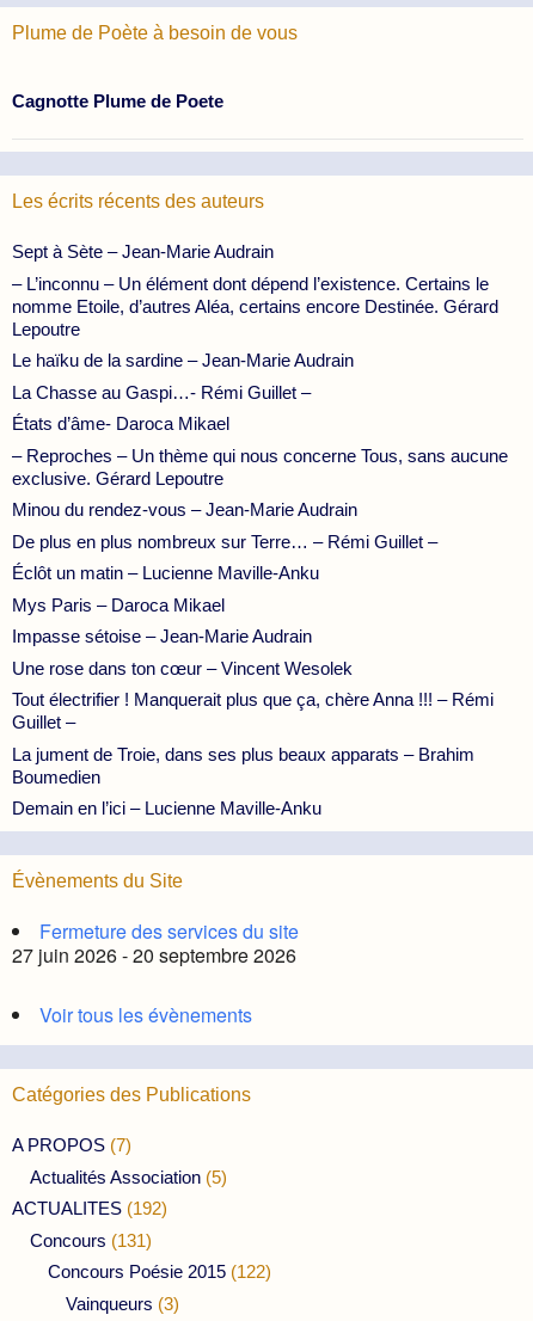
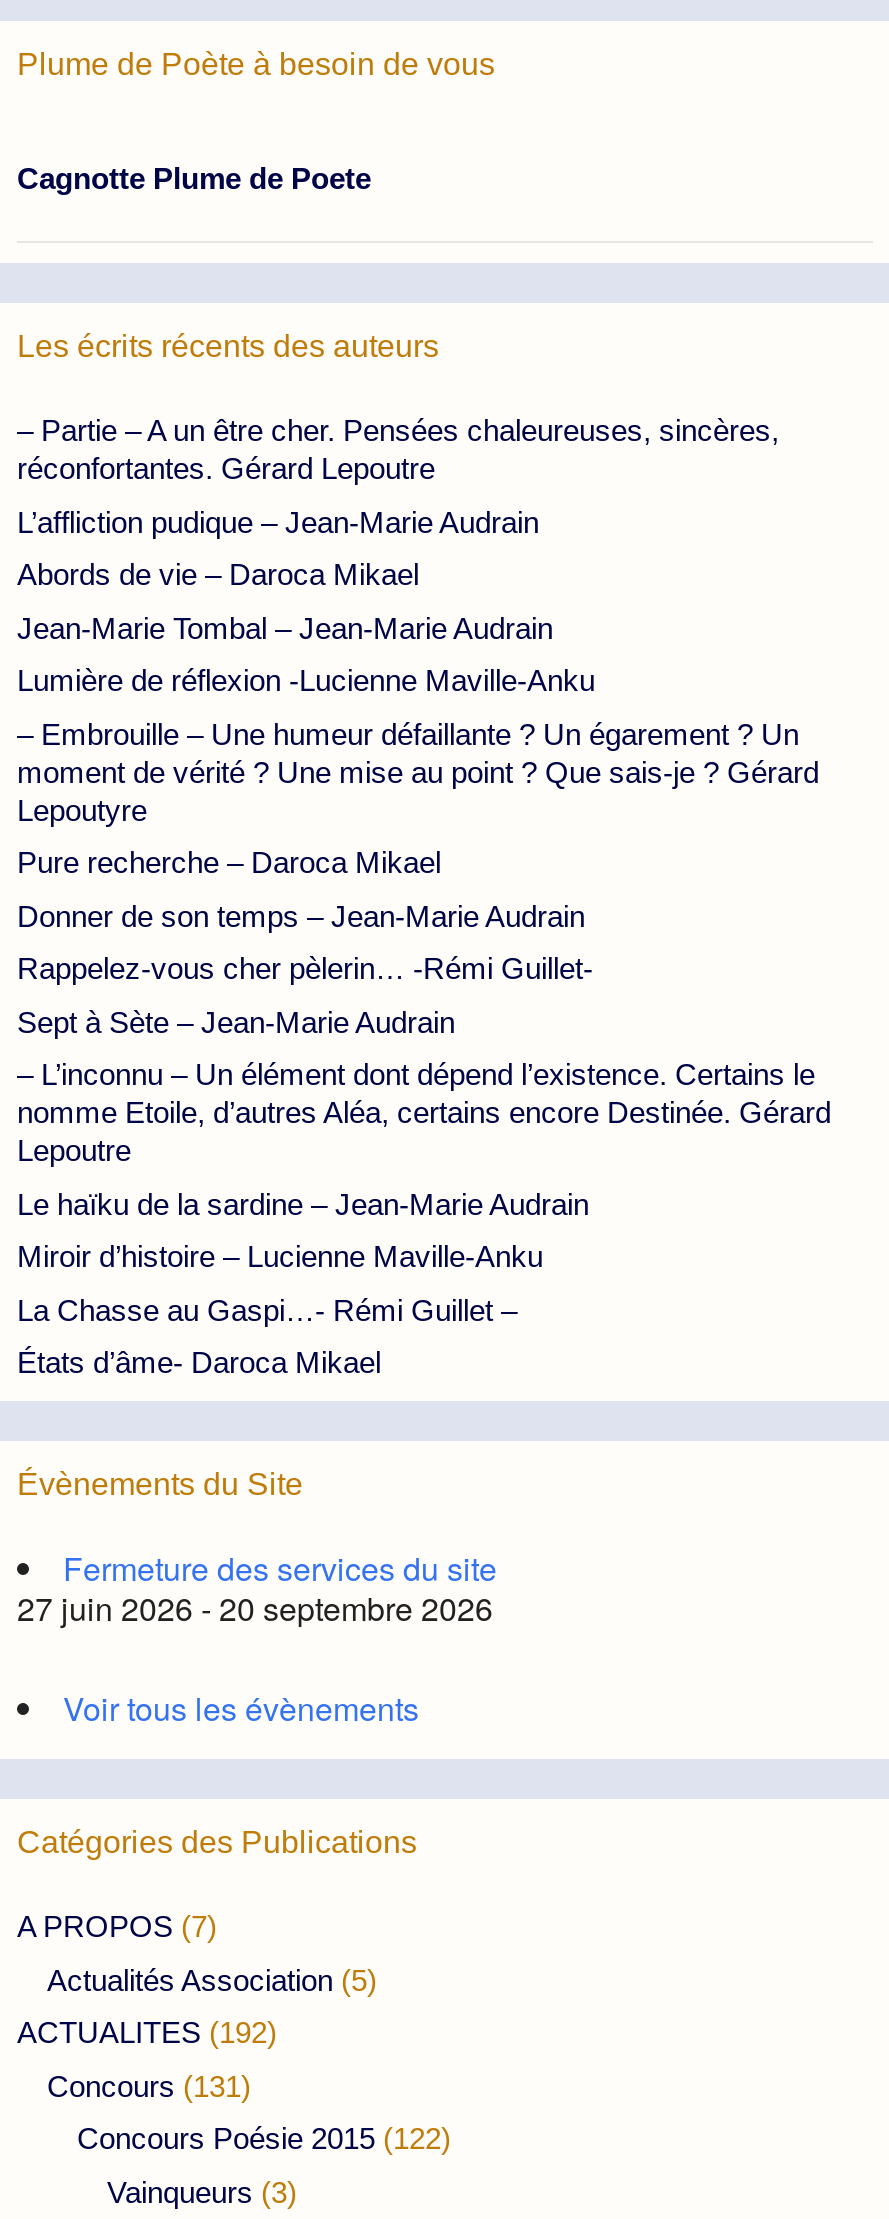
+ – Partie – A un être cher. Pensées chaleureuses, sincères,
+ réconfortantes. Gérard Lepoutre
+ L’affliction pudique – Jean-Marie Audrain
+ Abords de vie – Daroca Mikael
+ Jean-Marie Tombal – Jean-Marie Audrain
+ Lumière de réflexion -Lucienne Maville-Anku
+ – Embrouille – Une humeur défaillante ? Un égarement ? Un
+ moment de vérité ? Une mise au point ? Que sais-je ? Gérard
+ Lepoutyre
+ Pure recherche – Daroca Mikael
+ Donner de son temps – Jean-Marie Audrain
+ Rappelez-vous cher pèlerin… -Rémi Guillet-

moved down: Sept à Sète – Jean-Marie Audrain | – L’inconnu – Un élément dont dépend l’existence. Certains le | nomme Etoile, d’autres Aléa, certains encore Destinée. Gérard | Lepoutre | Le haïku de la sardine – Jean-Marie Audrain

+ Miroir d’histoire – Lucienne Maville-Anku

moved down: La Chasse au Gaspi…- Rémi Guillet – | États d’âme- Daroca Mikael

- – Reproches – Un thème qui nous concerne Tous, sans aucune
- exclusive. Gérard Lepoutre
- Minou du rendez-vous – Jean-Marie Audrain
- De plus en plus nombreux sur Terre… – Rémi Guillet –
- Éclôt un matin – Lucienne Maville-Anku
- Mys Paris – Daroca Mikael
- Impasse sétoise – Jean-Marie Audrain
- Une rose dans ton cœur – Vincent Wesolek
- Tout électrifier ! Manquerait plus que ça, chère Anna !!! – Rémi
- Guillet –
- La jument de Troie, dans ses plus beaux apparats – Brahim
- Boumedien
- Demain en l’ici – Lucienne Maville-Anku
